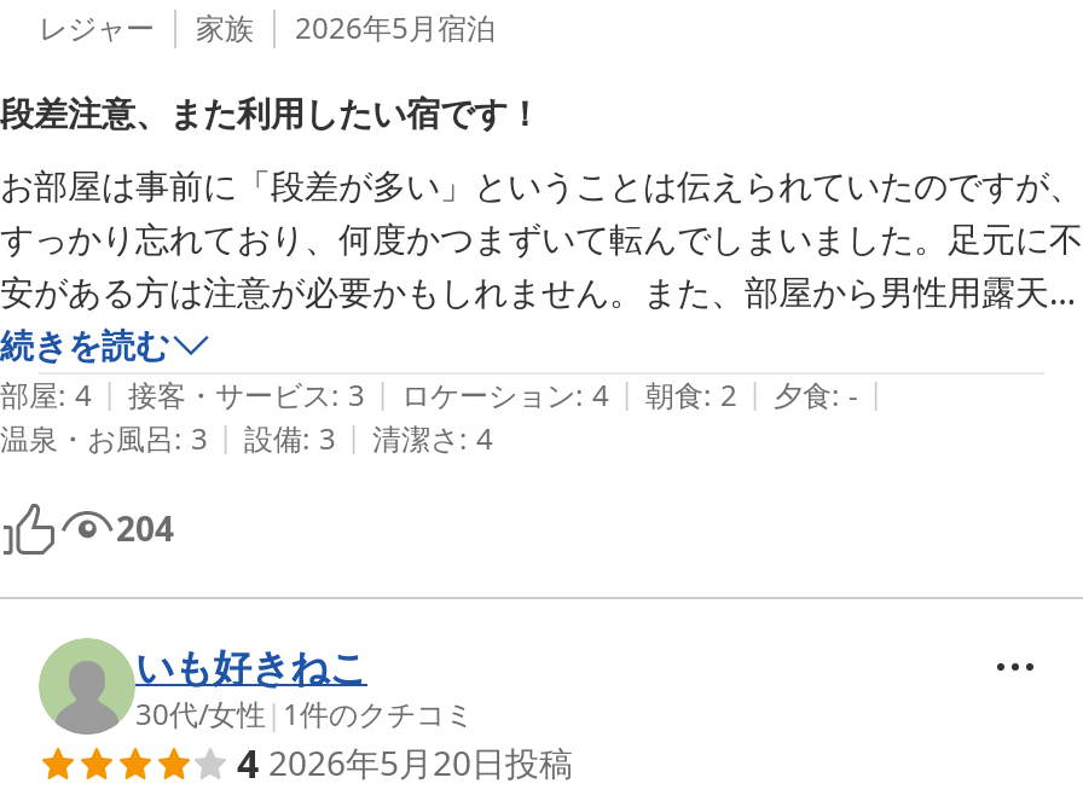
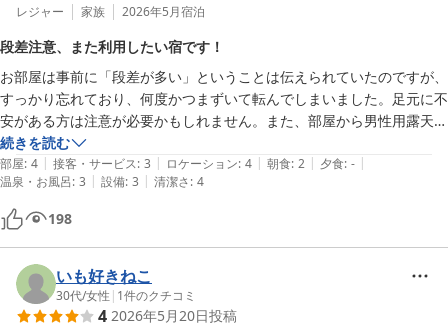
- 204
+ 198
